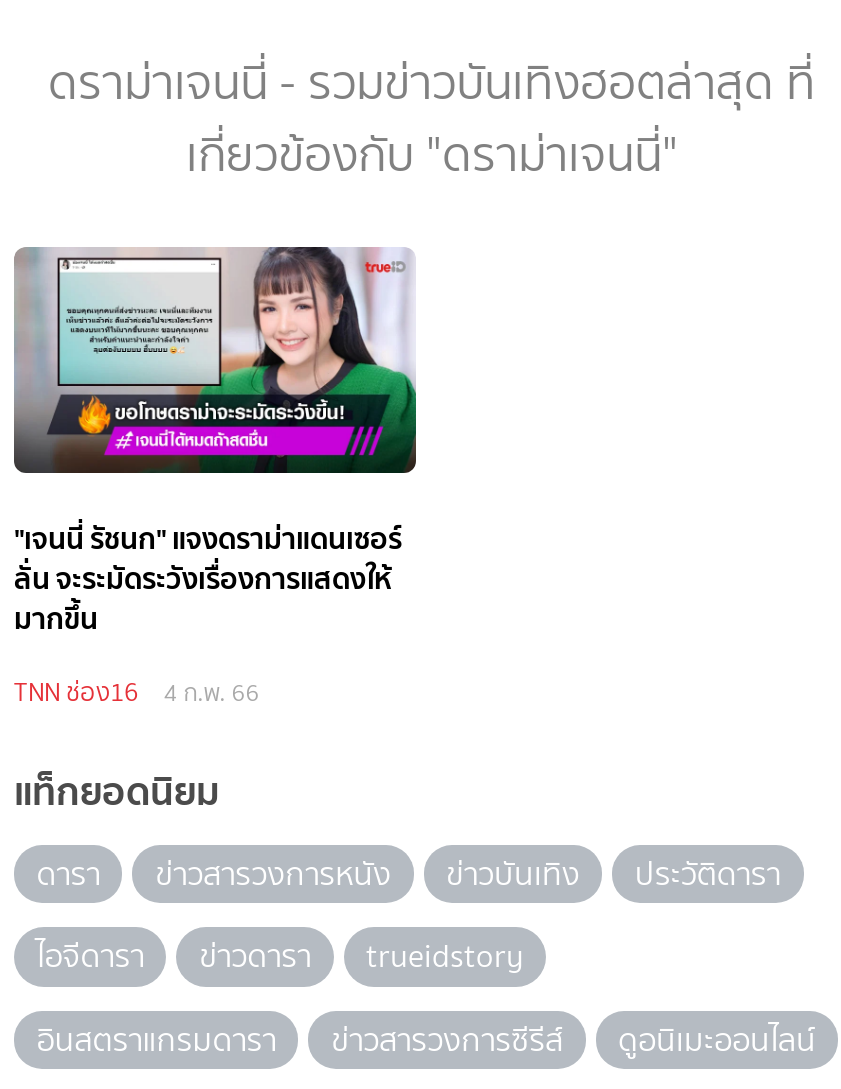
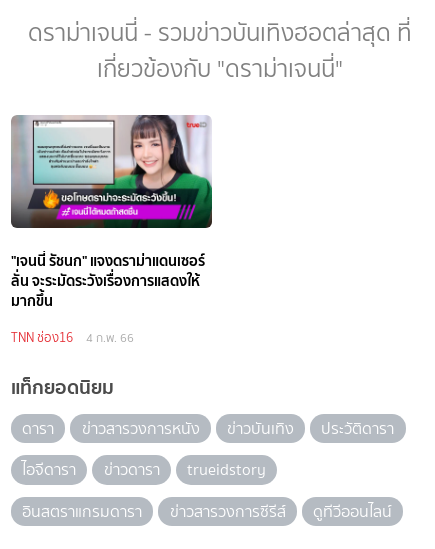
- ดูอนิเมะออนไลน์
+ ดูทีวีออนไลน์
